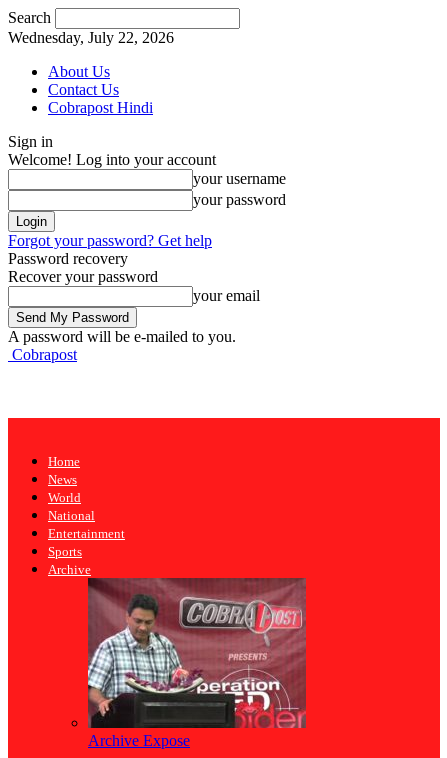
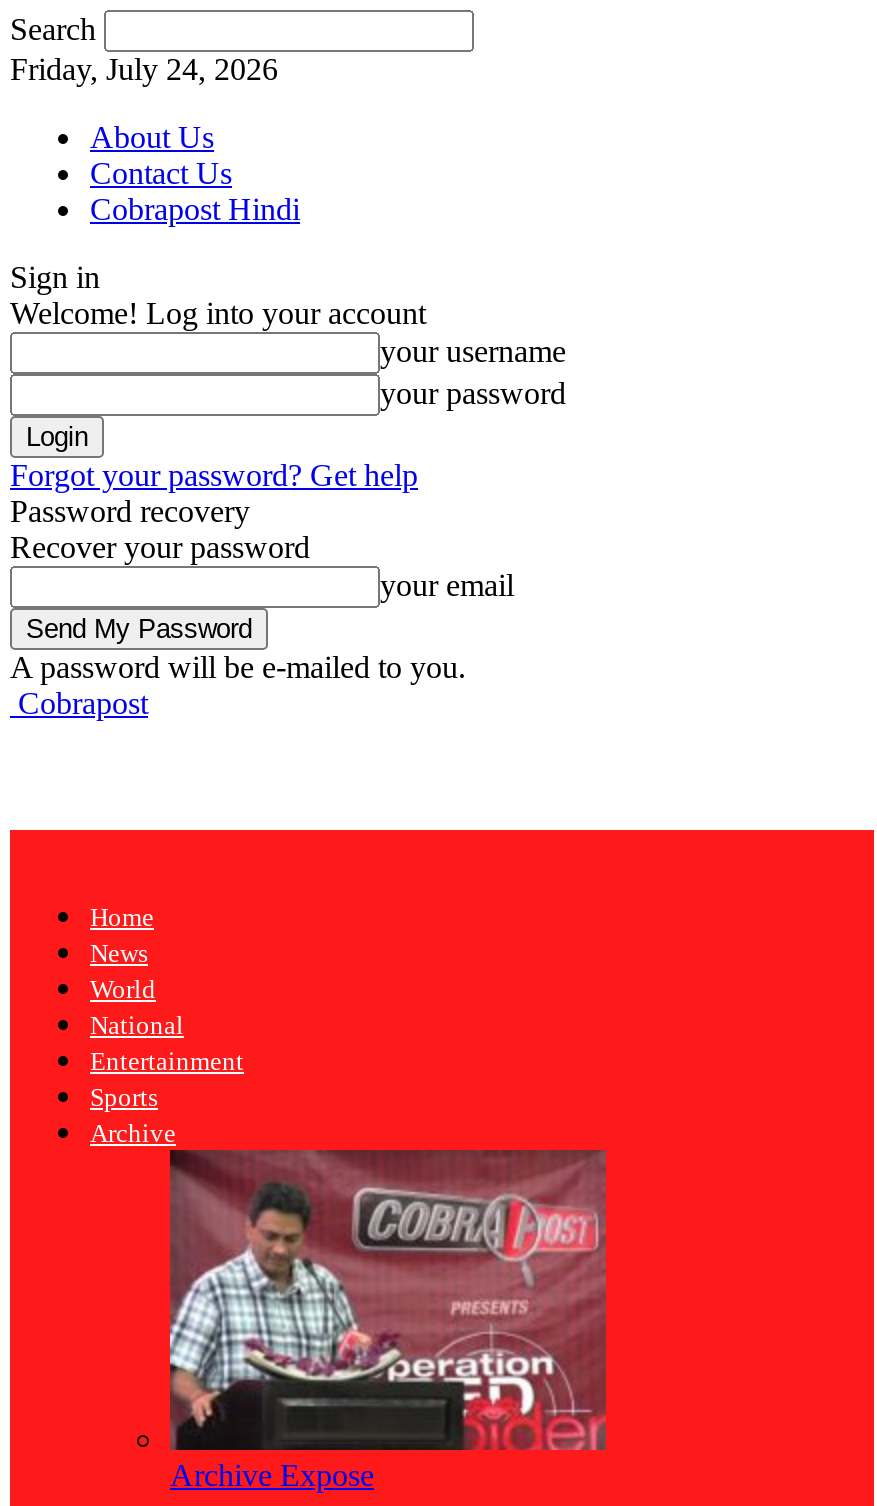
- Wednesday, July 22, 2026
+ Friday, July 24, 2026
